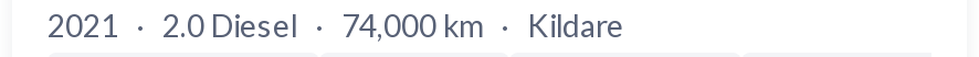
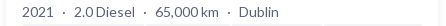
- 74,000 km
- Kildare
+ 65,000 km
+ Dublin
